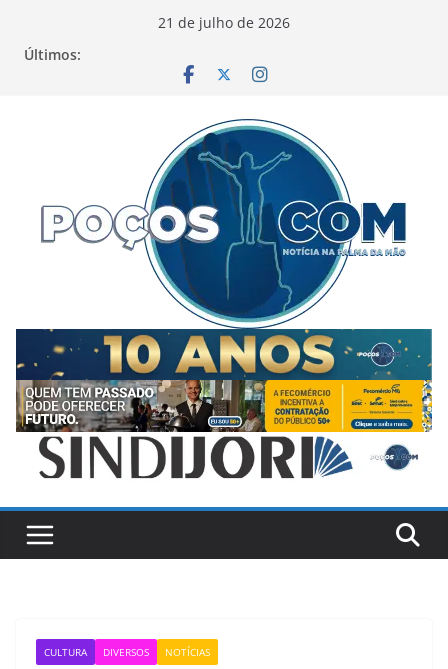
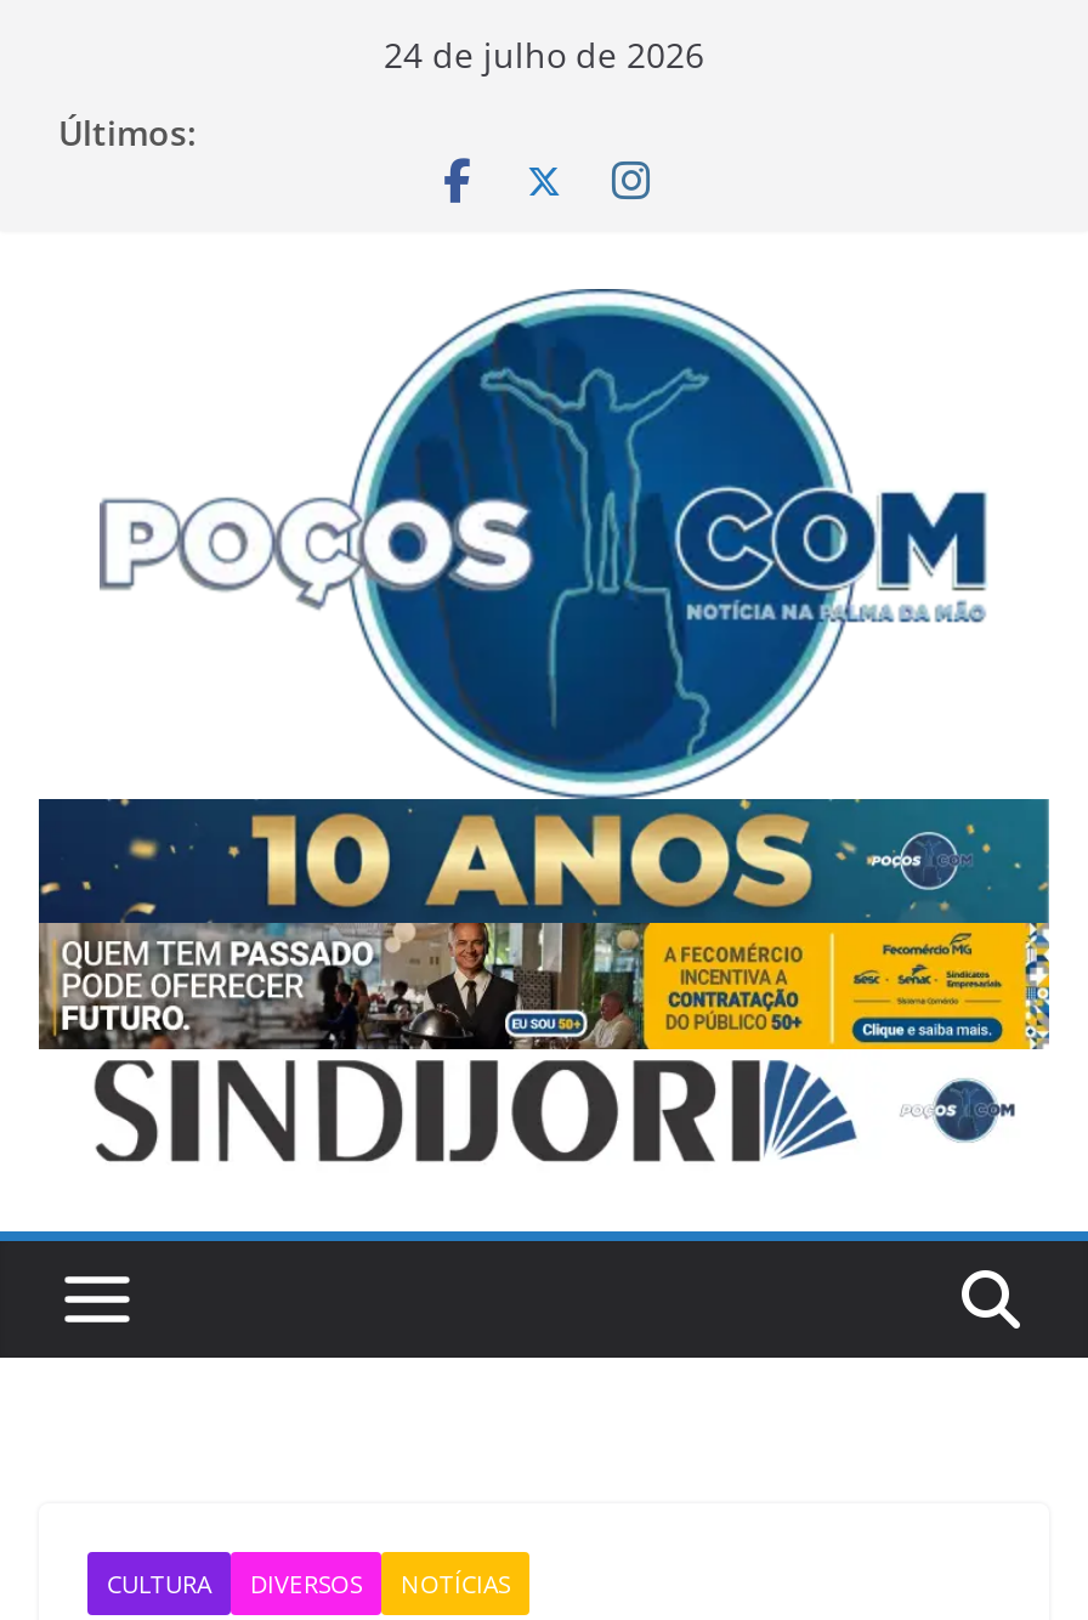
- 21 de julho de 2026
+ 24 de julho de 2026
